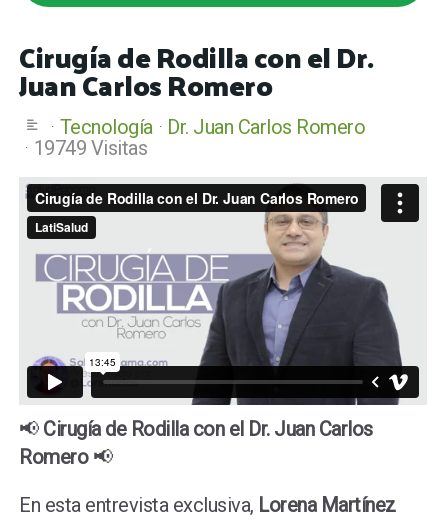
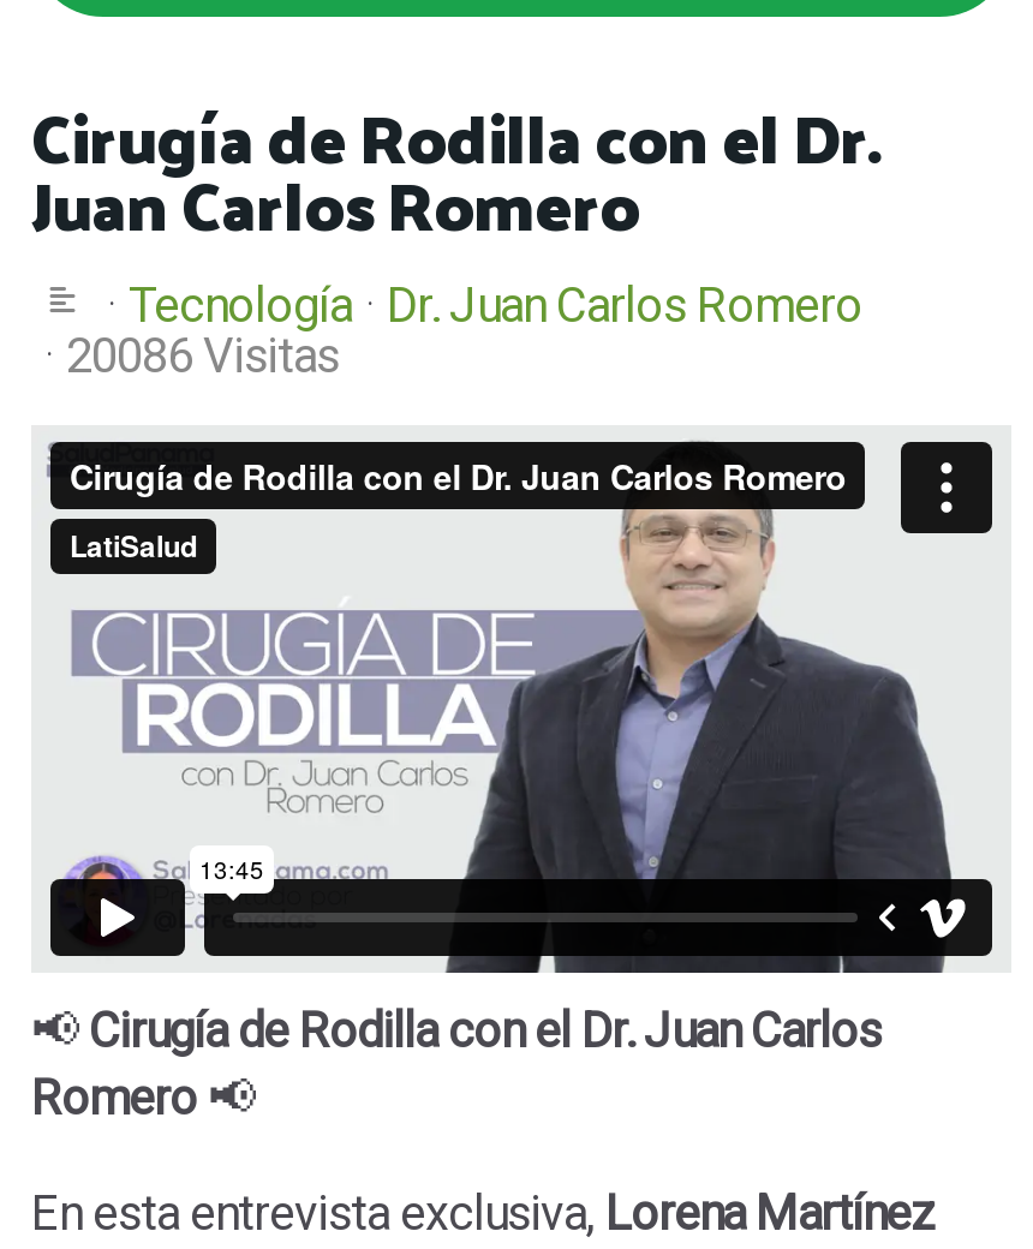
- 19749 Visitas
+ 20086 Visitas
